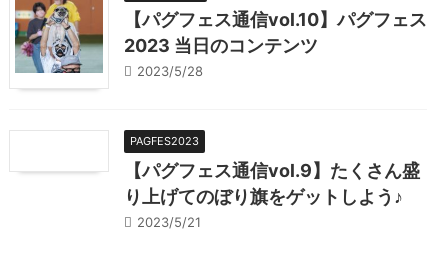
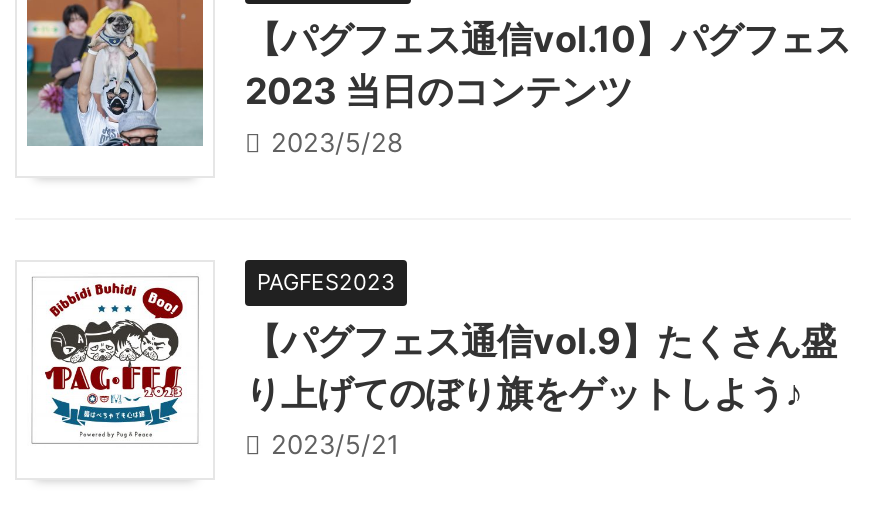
+ [image]
